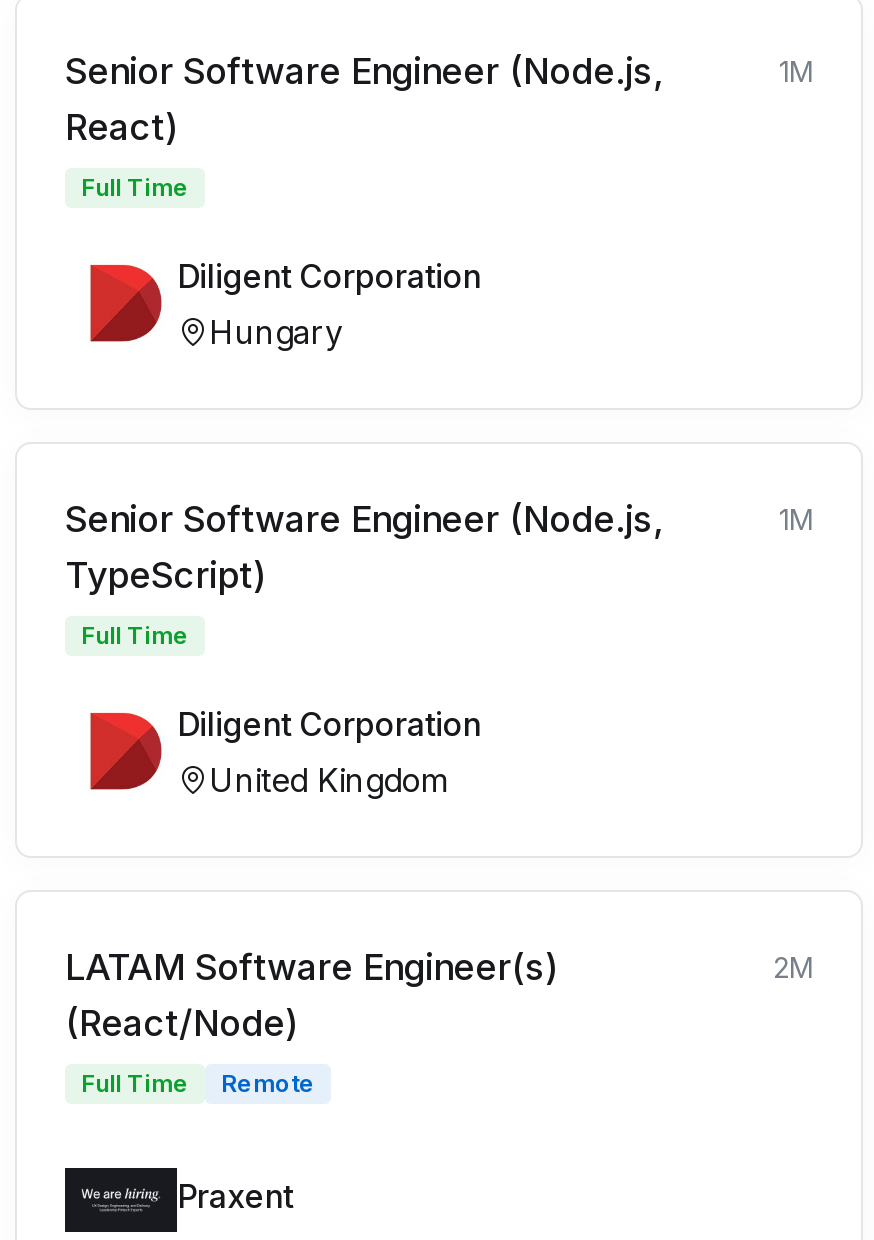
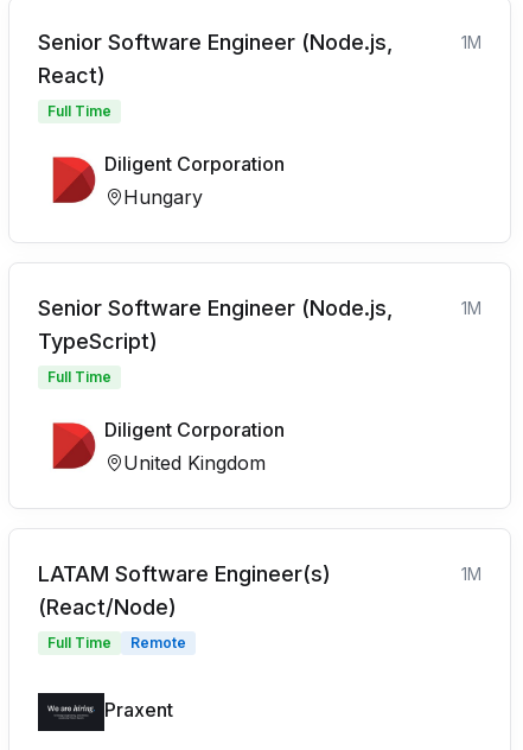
- 2M
+ 1M
